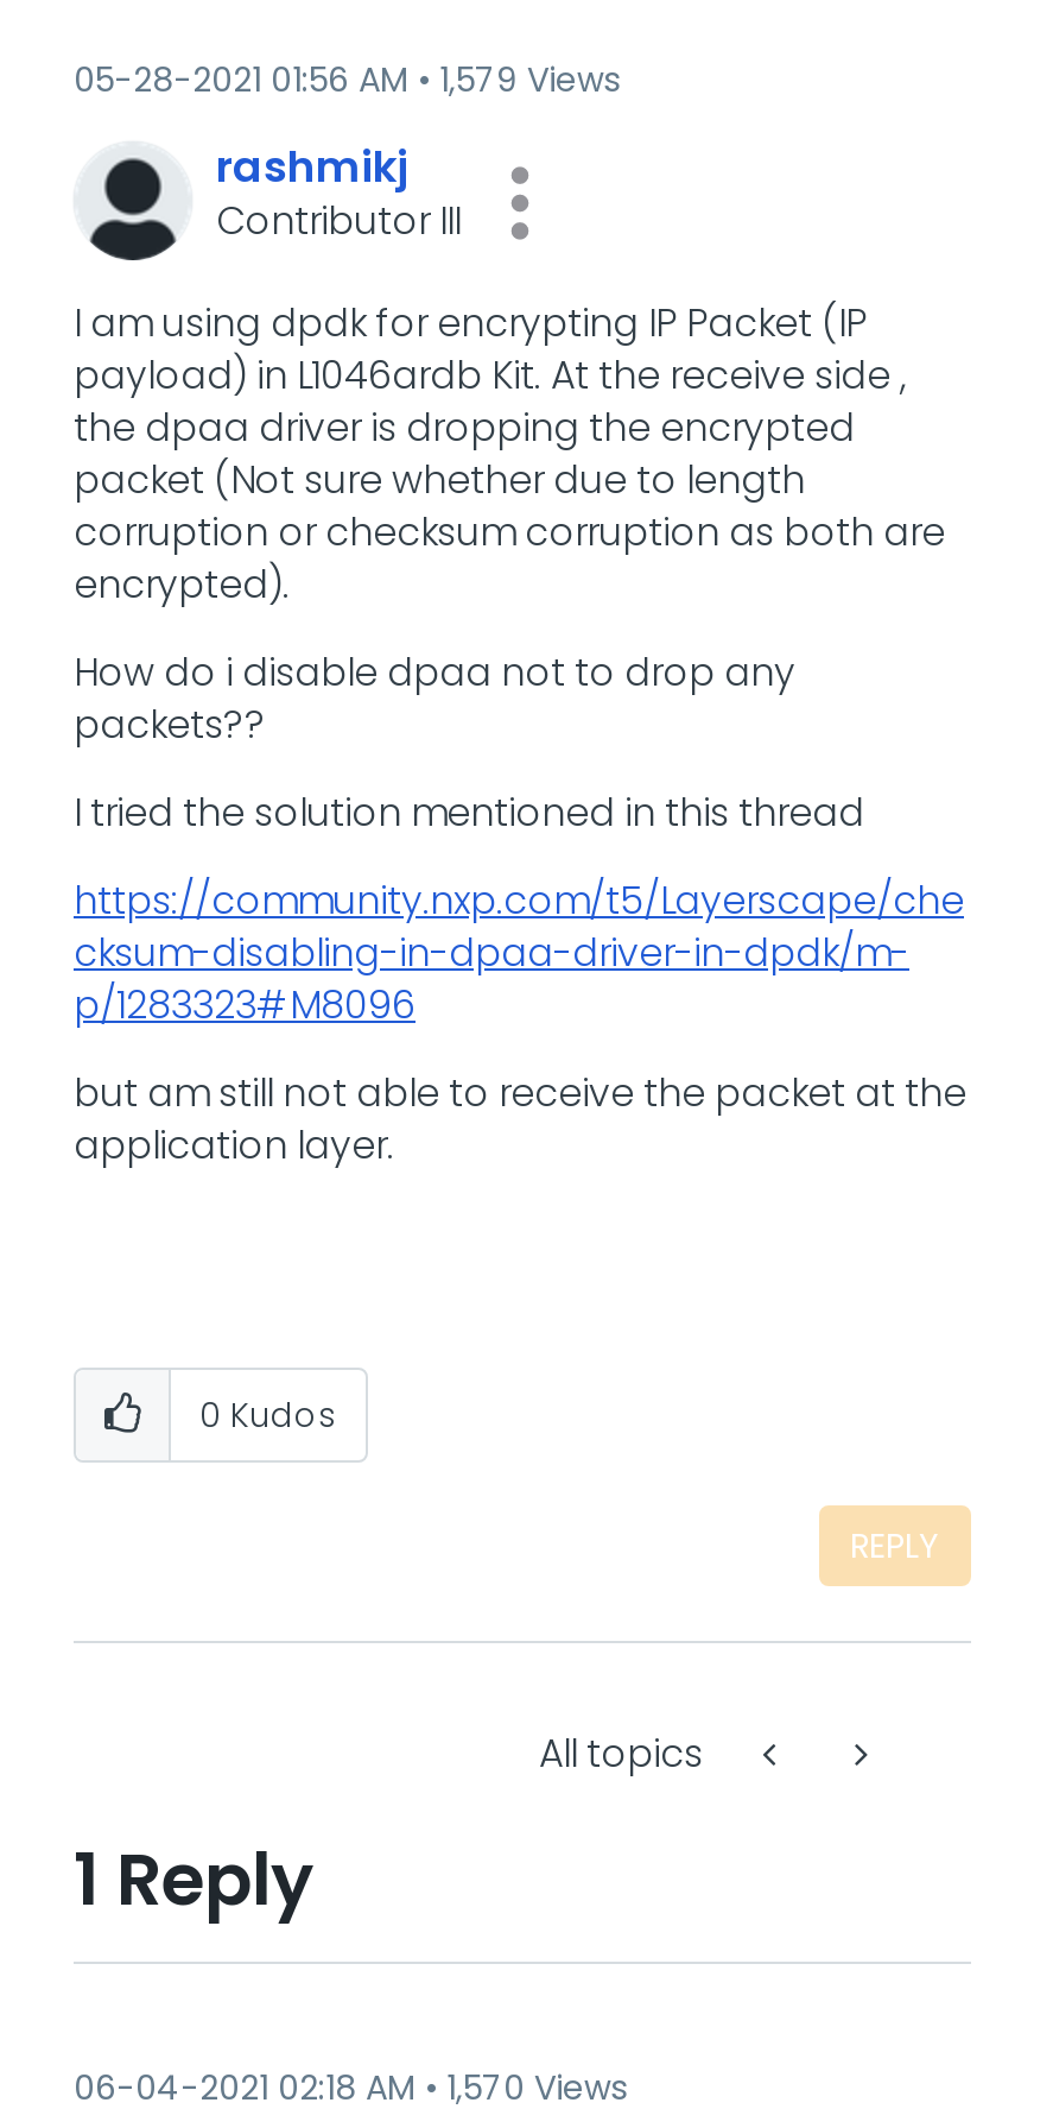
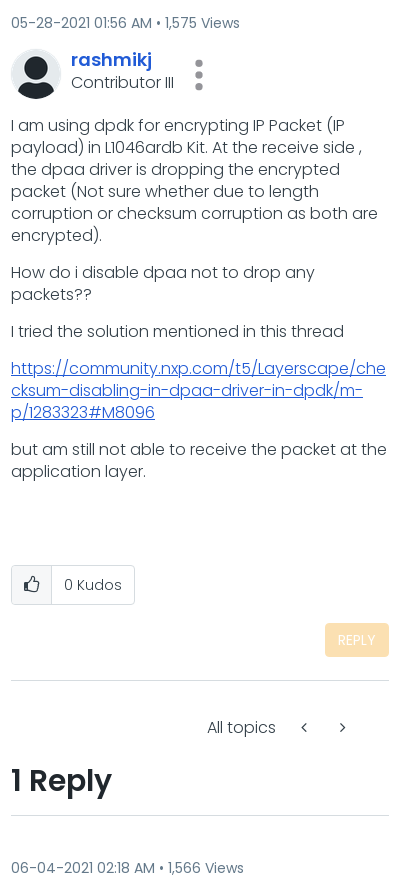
- 05-28-2021 01:56 AM 1,579 Views
+ 05-28-2021 01:56 AM 1,575 Views

- 06-04-2021 02:18 AM 1,570 Views
+ 06-04-2021 02:18 AM 1,566 Views
